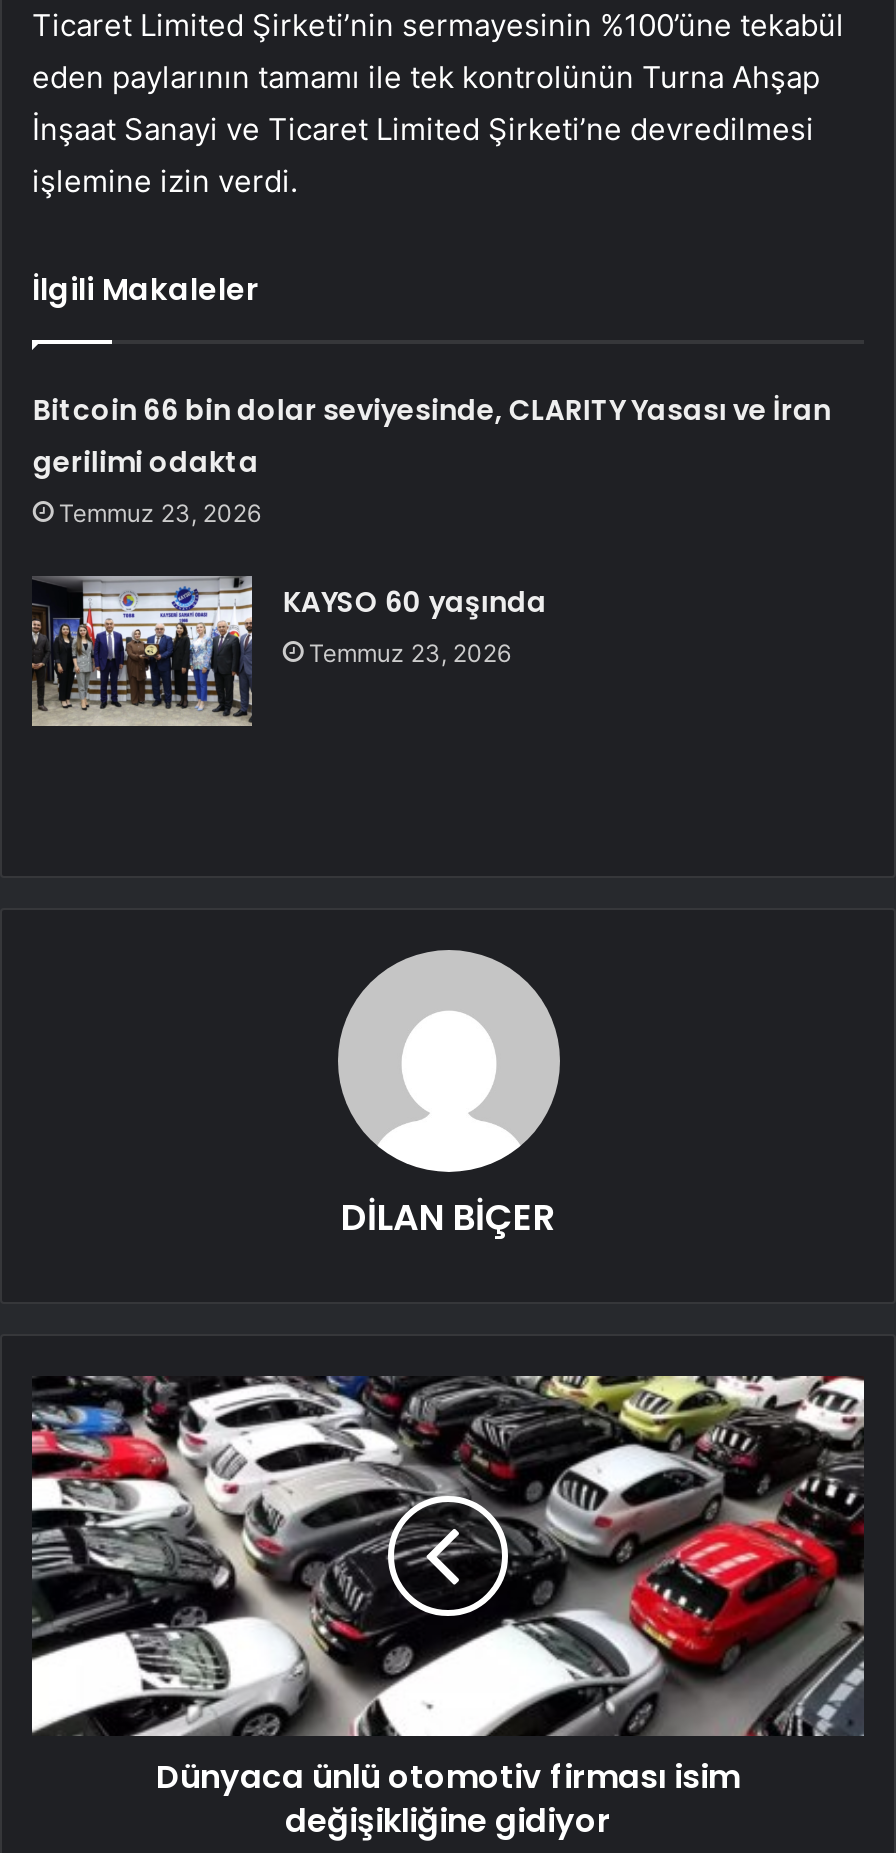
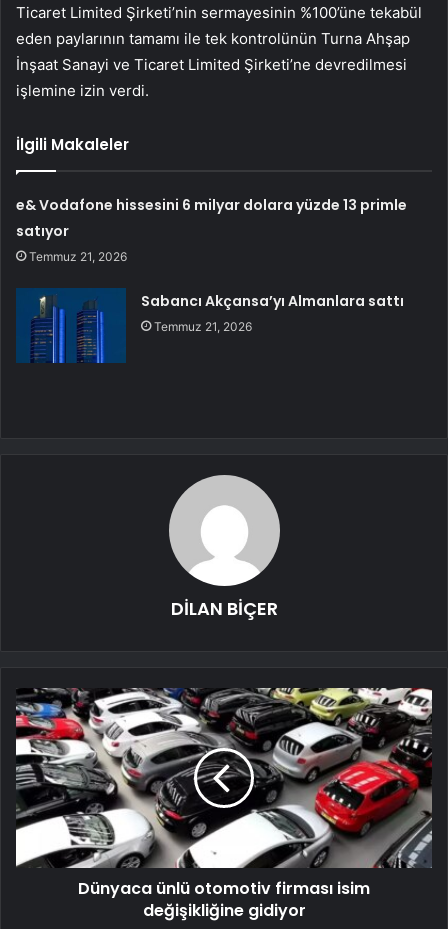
- Bitcoin 66 bin dolar seviyesinde, CLARITY Yasası ve İran
- gerilimi odakta
- Temmuz 23, 2026
+ e& Vodafone hissesini 6 milyar dolara yüzde 13 primle
+ satıyor
+ Temmuz 21, 2026

- [image]
- KAYSO 60 yaşında
- Temmuz 23, 2026
+ [image]
+ Sabancı Akçansa’yı Almanlara sattı
+ Temmuz 21, 2026
